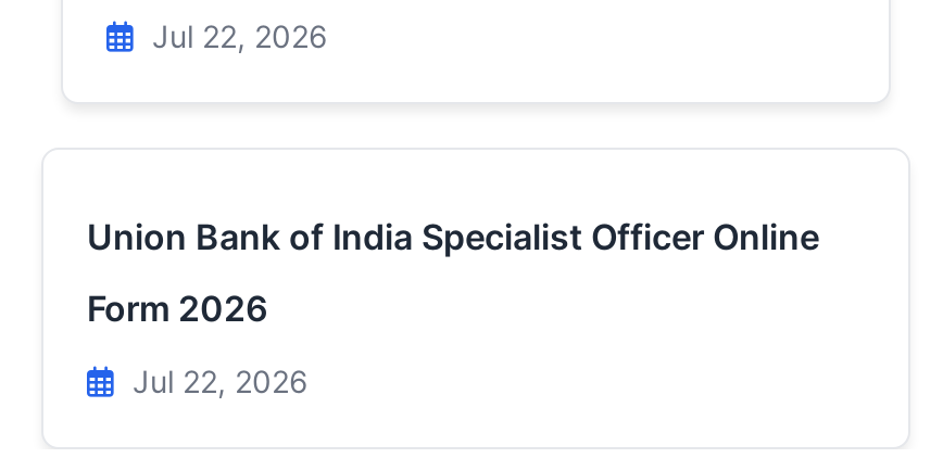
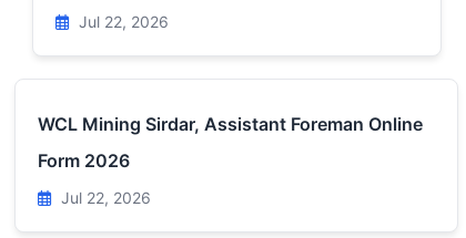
- Union Bank of India Specialist Officer Online
+ WCL Mining Sirdar, Assistant Foreman Online
